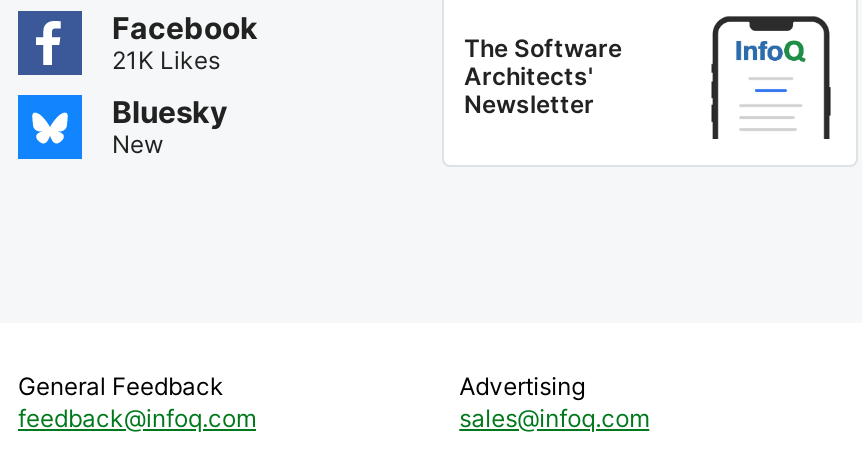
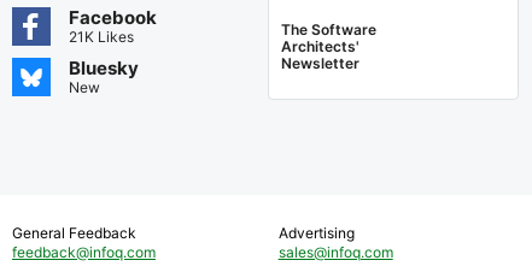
- [image]
